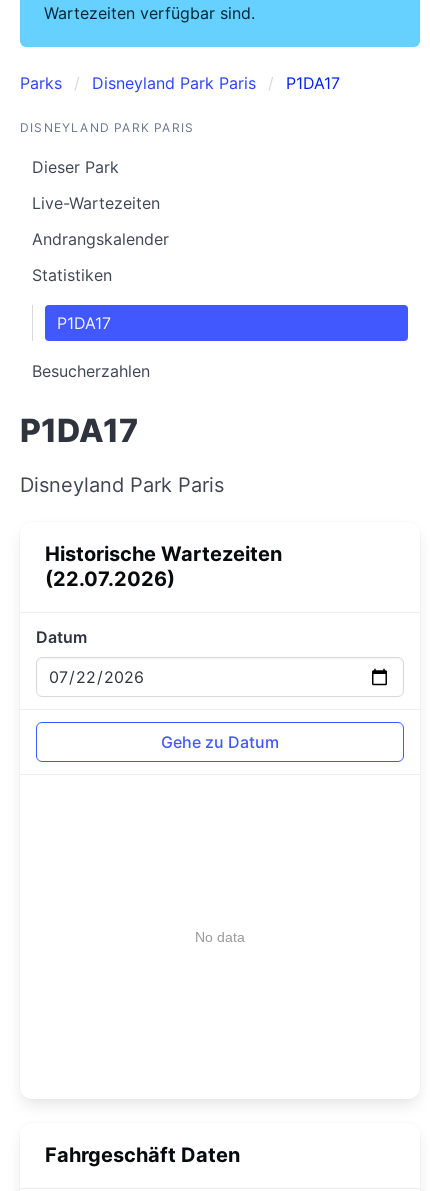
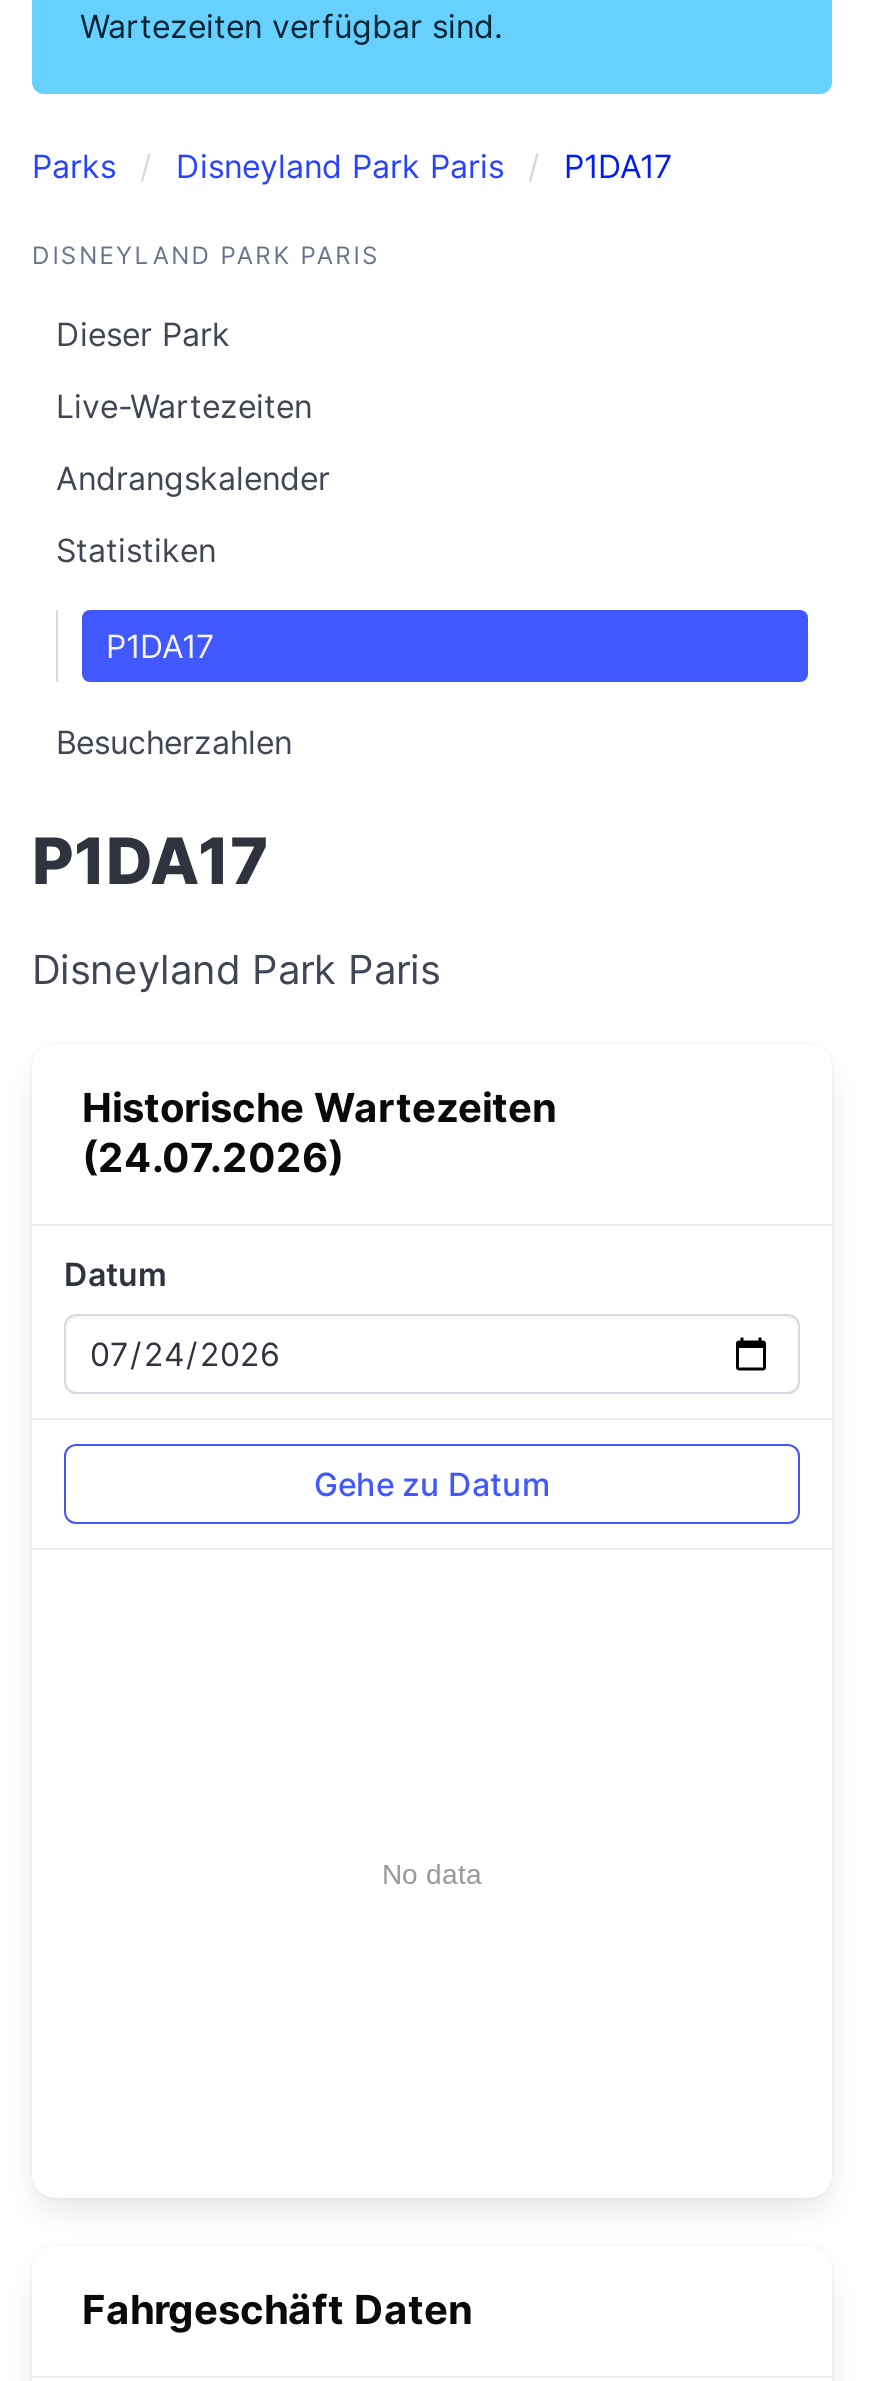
- (22.07.2026)
+ (24.07.2026)
